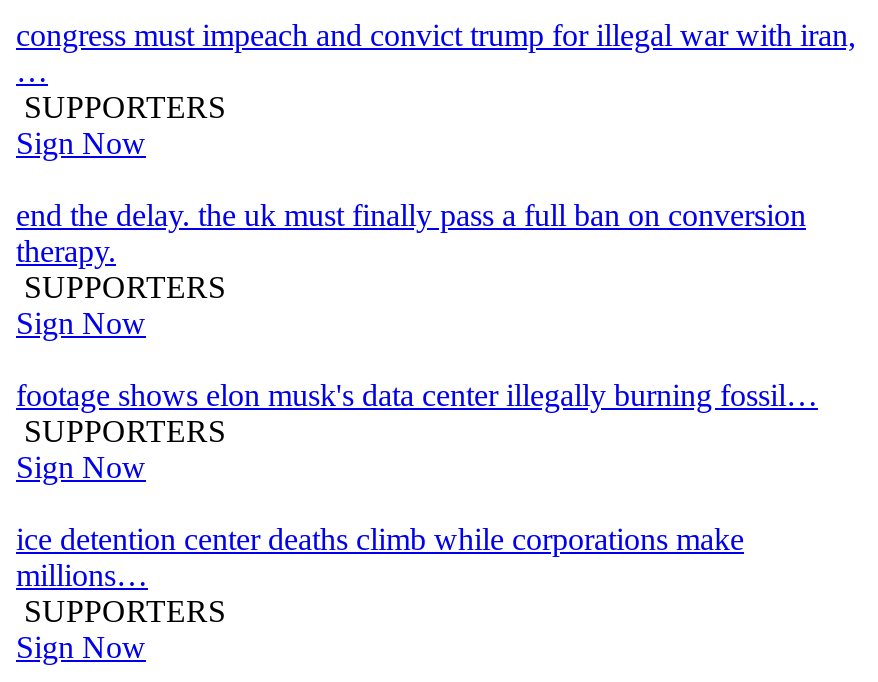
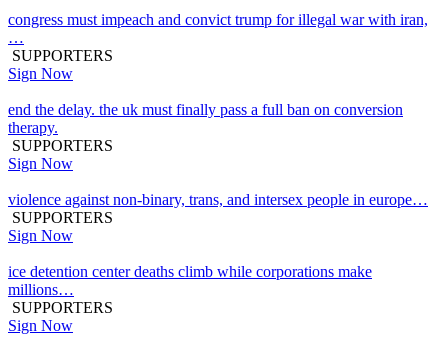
- footage shows elon musk's data center illegally burning fossil…
+ violence against non-binary, trans, and intersex people in europe…
